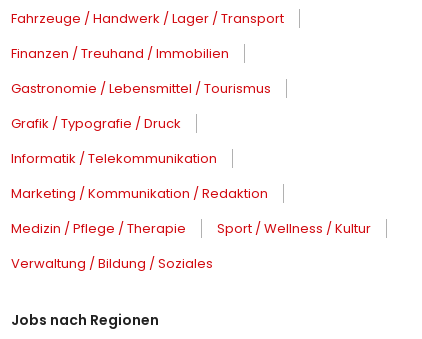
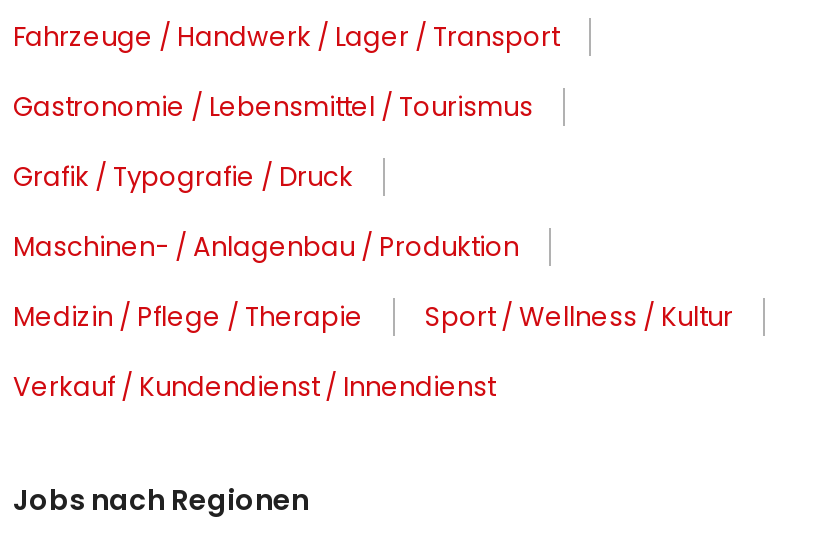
- Finanzen / Treuhand / Immobilien

- Informatik / Telekommunikation
- Marketing / Kommunikation / Redaktion
+ Maschinen- / Anlagenbau / Produktion

- Verwaltung / Bildung / Soziales
+ Verkauf / Kundendienst / Innendienst
